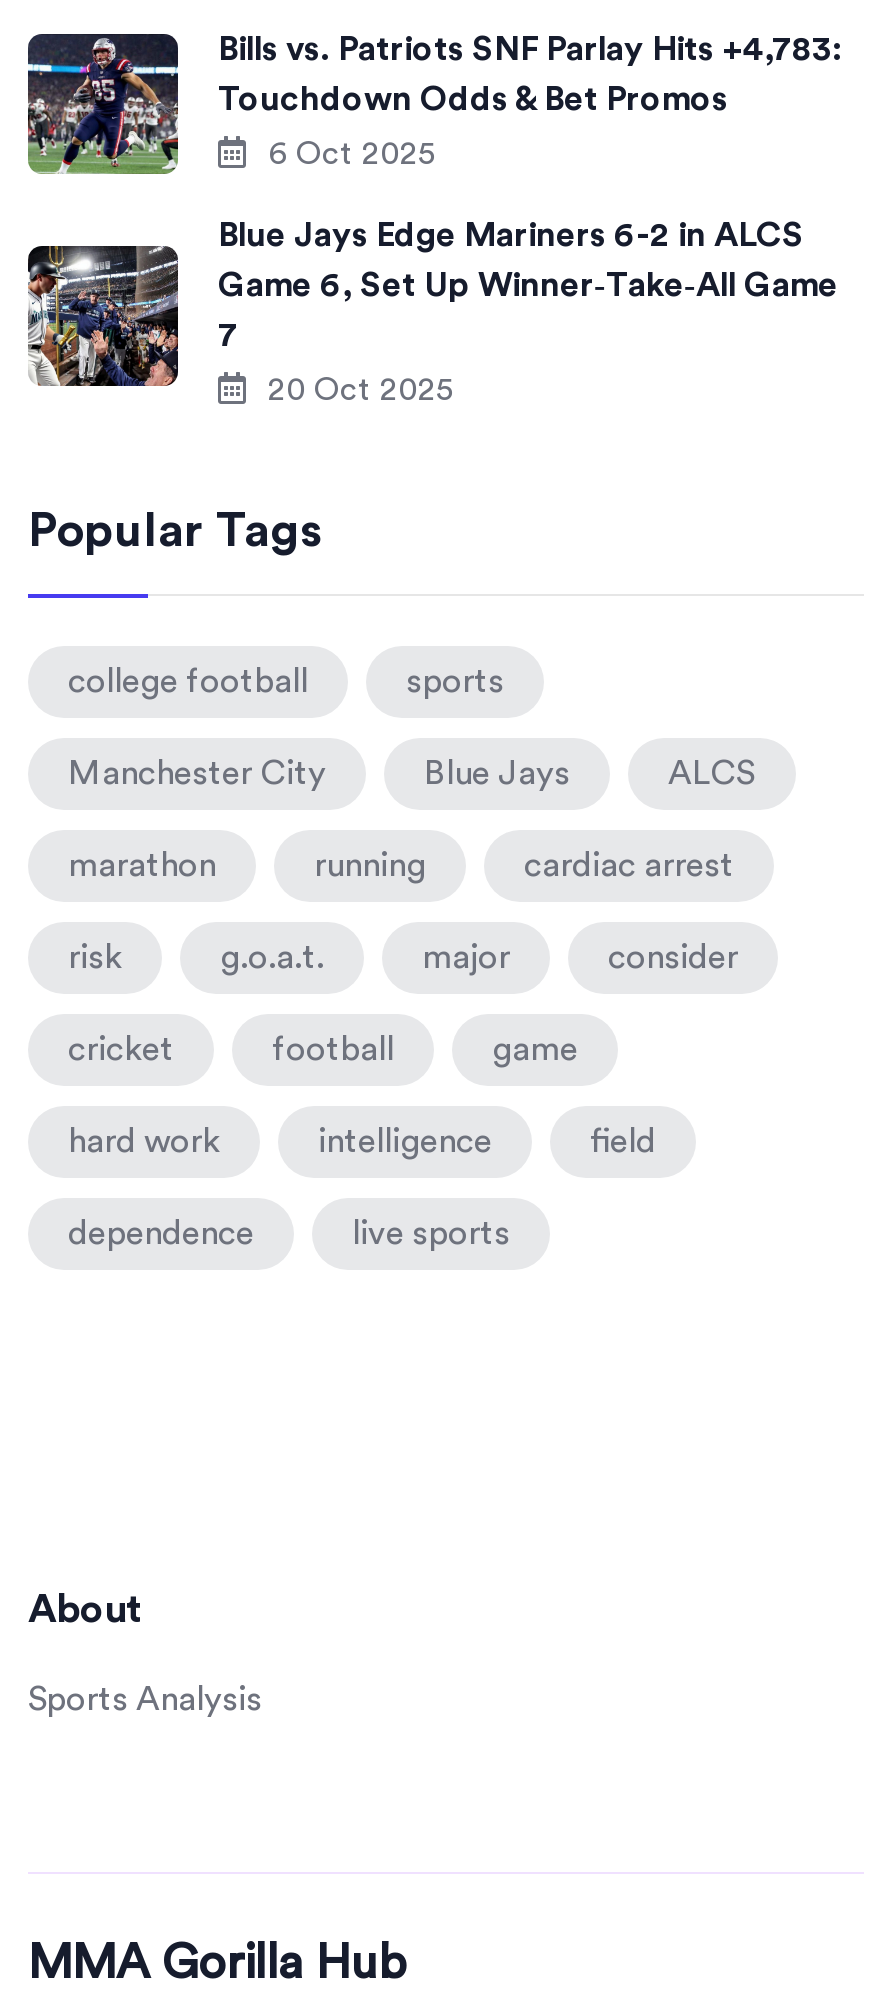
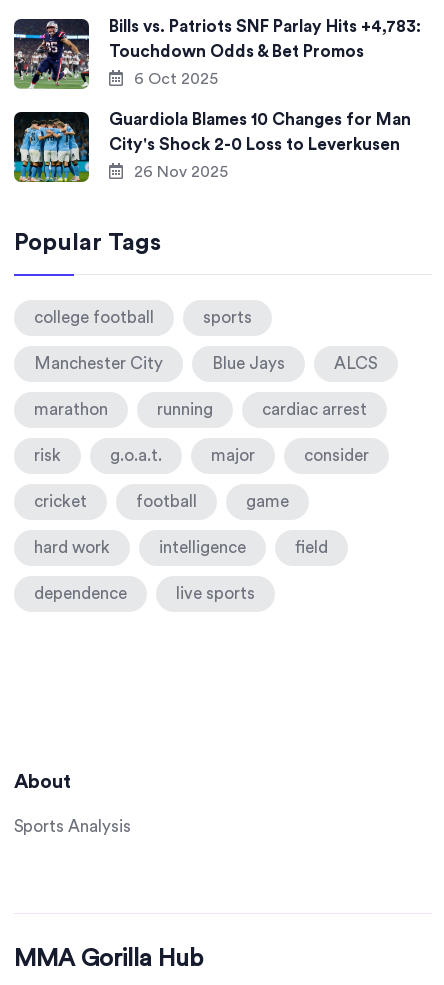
- [image]
- Blue Jays Edge Mariners 6-2 in ALCS
- Game 6, Set Up Winner‑Take‑All Game
- 7
- 20 Oct 2025
+ [image]
+ Guardiola Blames 10 Changes for Man
+ City's Shock 2-0 Loss to Leverkusen
+ 26 Nov 2025
